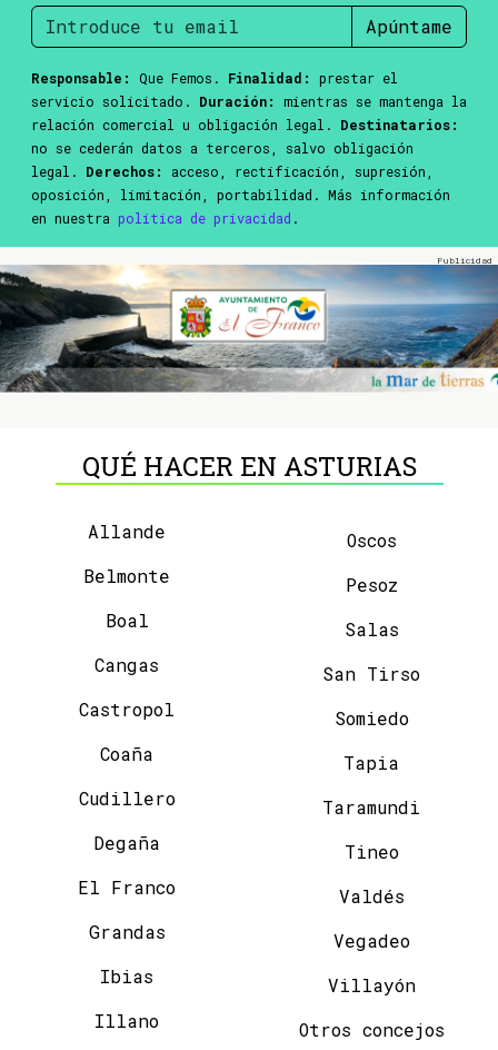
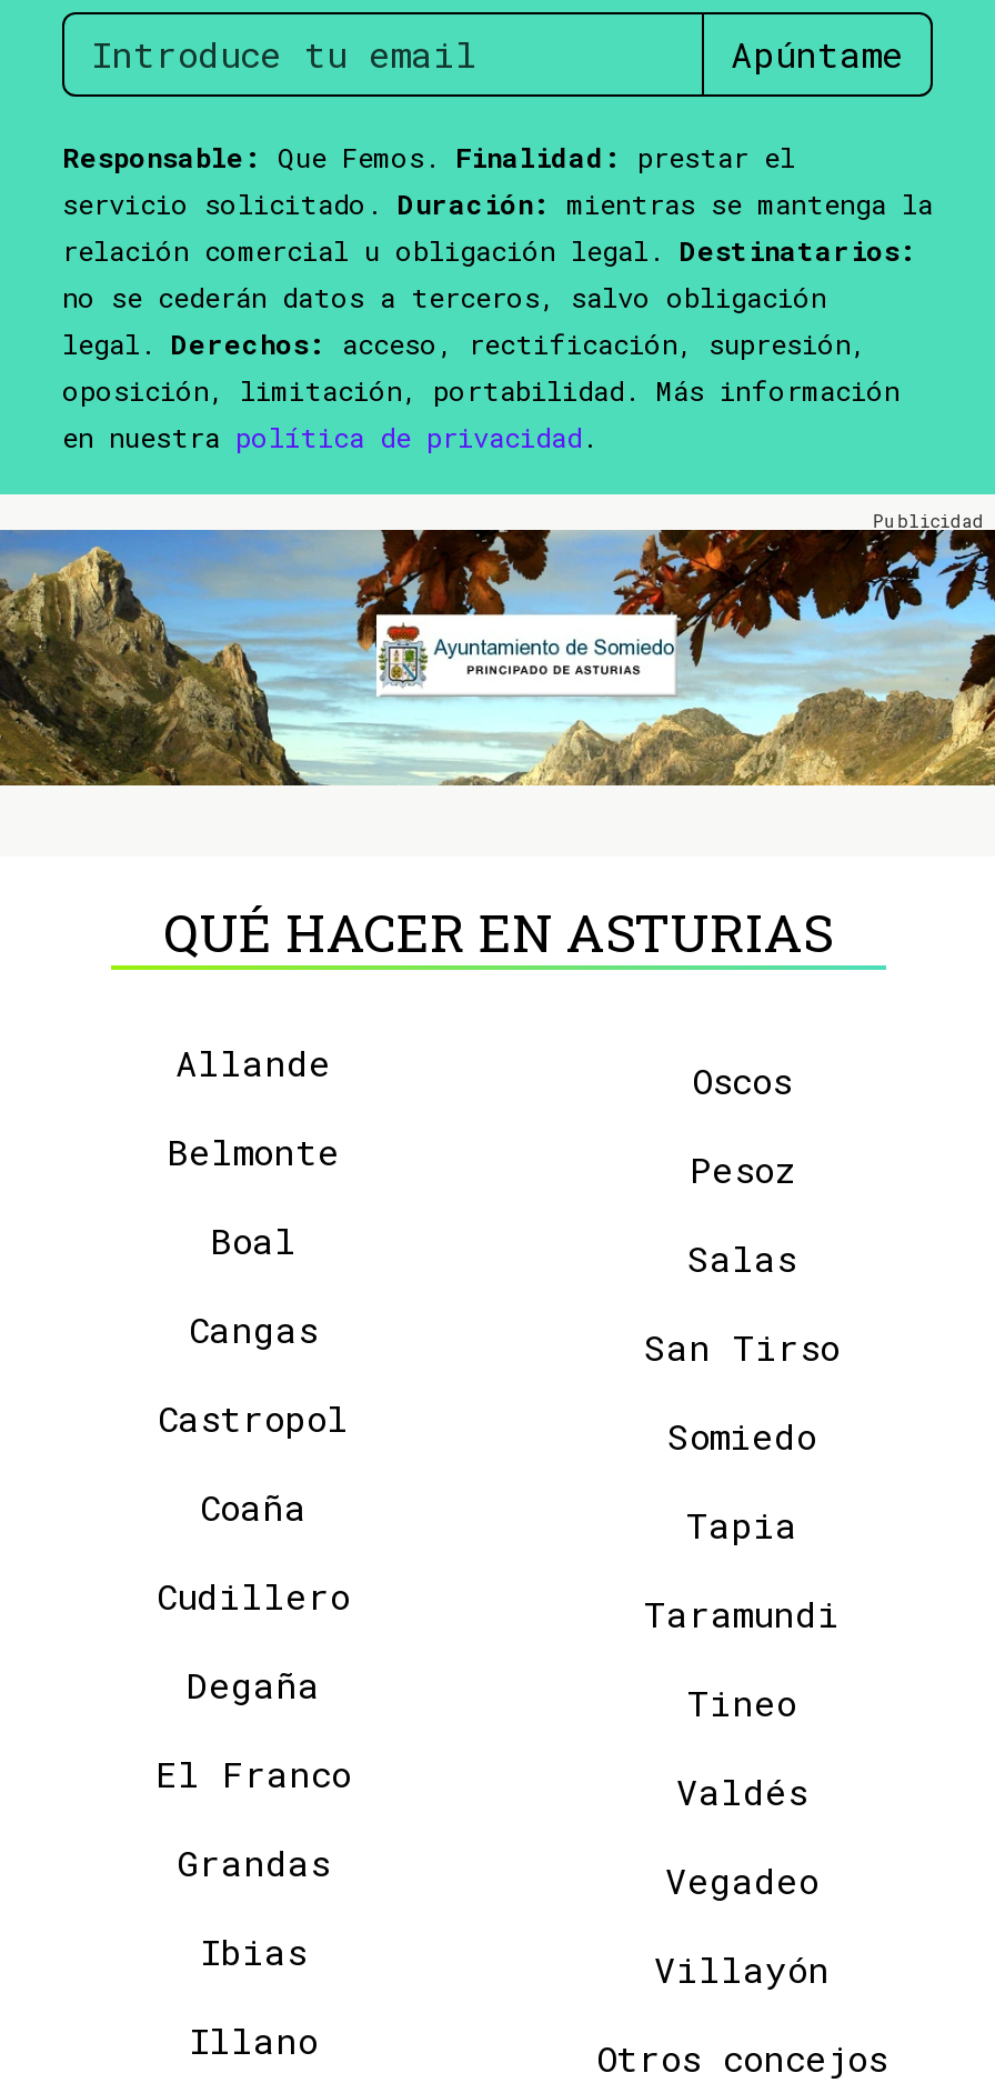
- [image]
+ [image]
